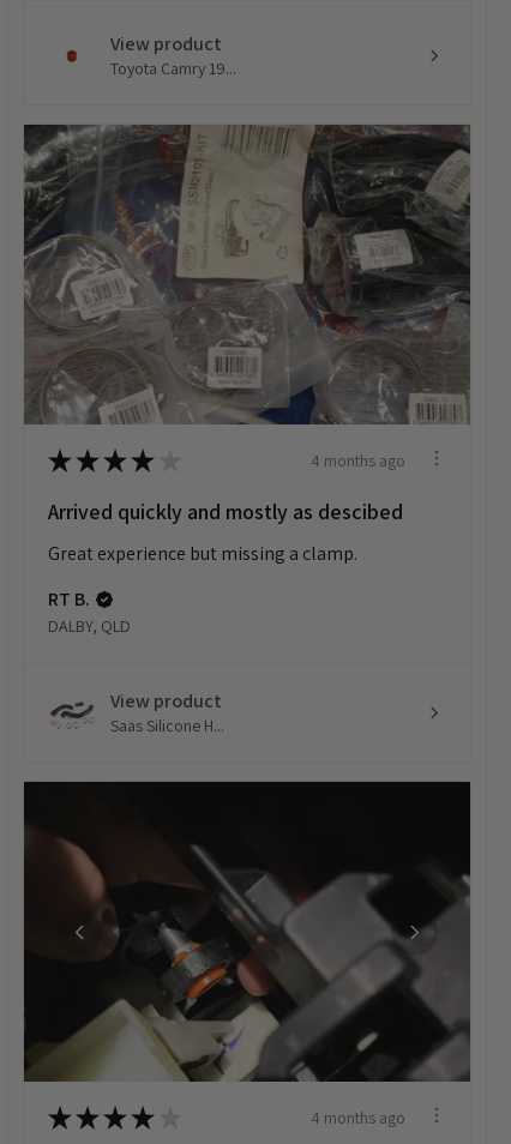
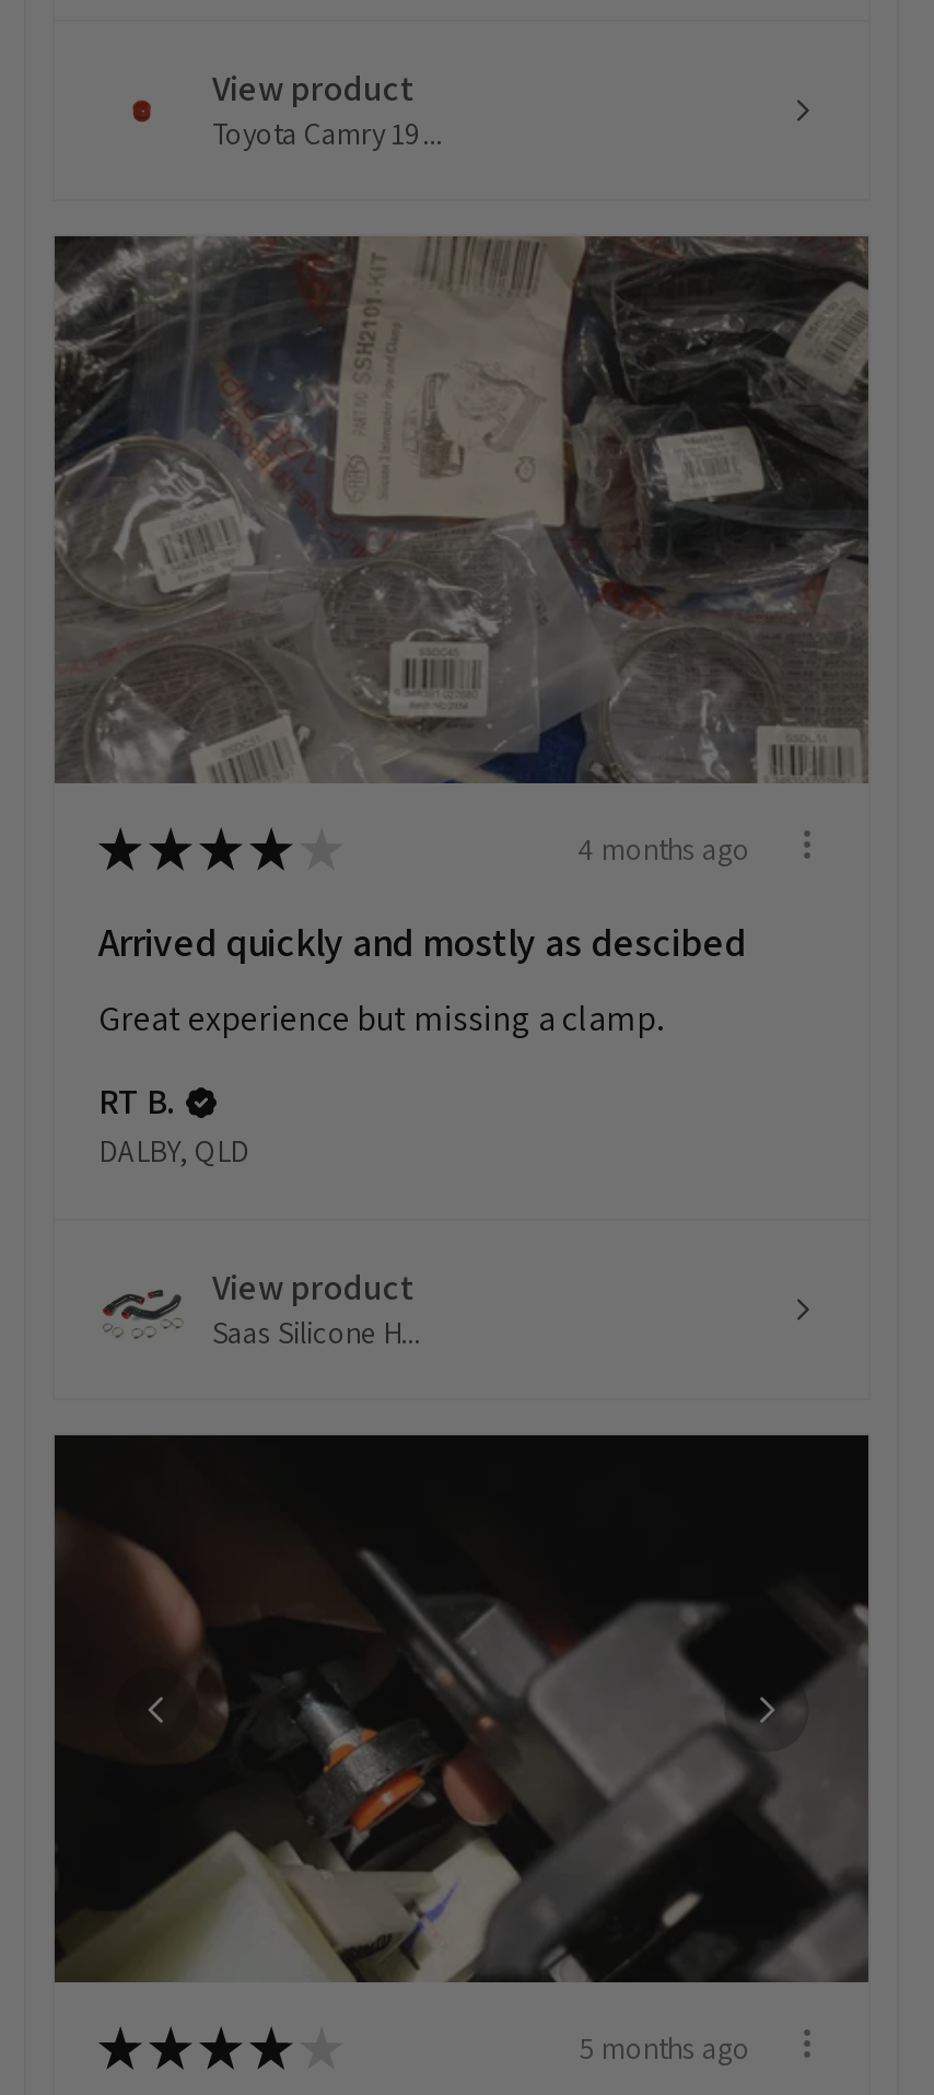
- 4 months ago
+ 5 months ago
